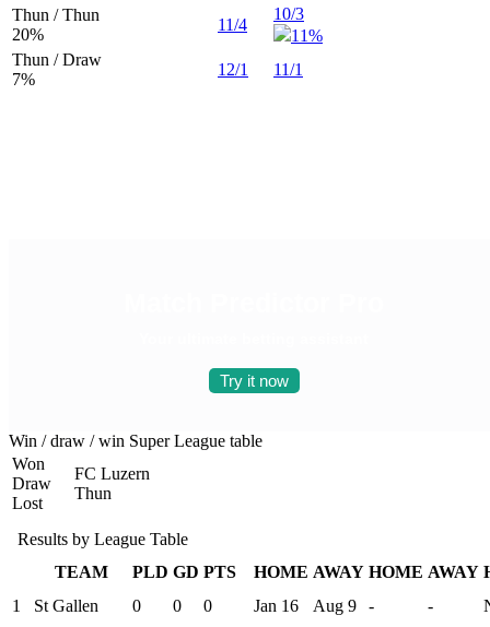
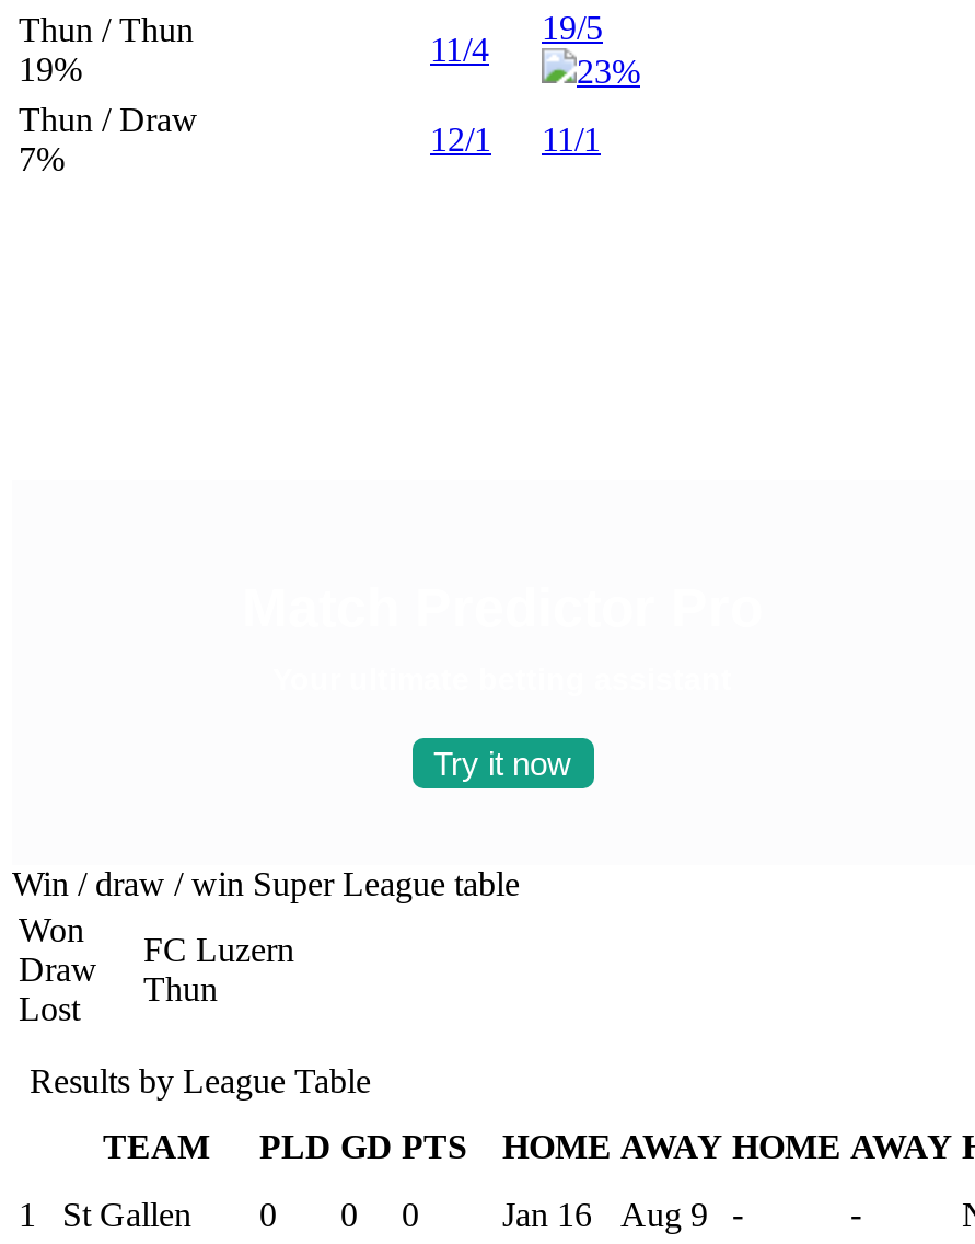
- 10/3
+ 19/5

- 20%
+ 19%

- 11%
+ 23%
